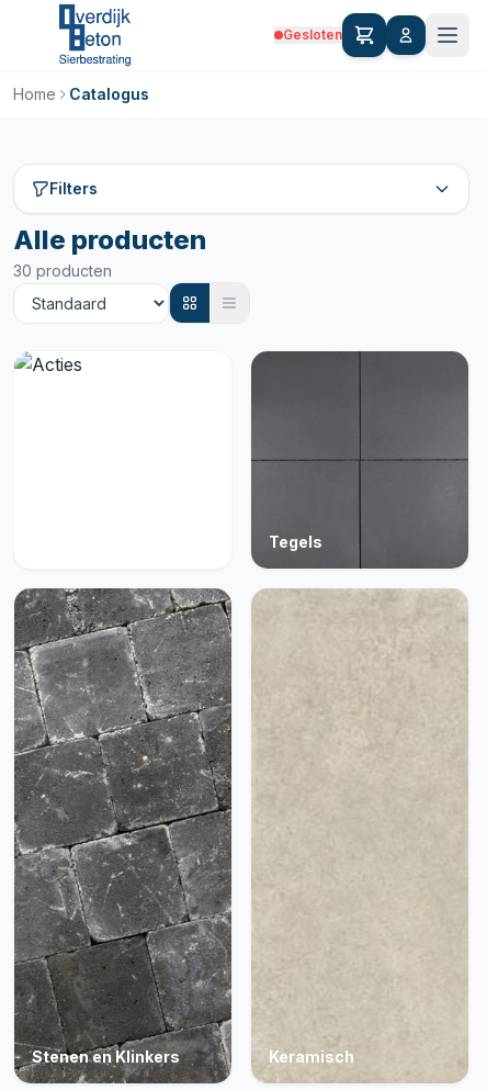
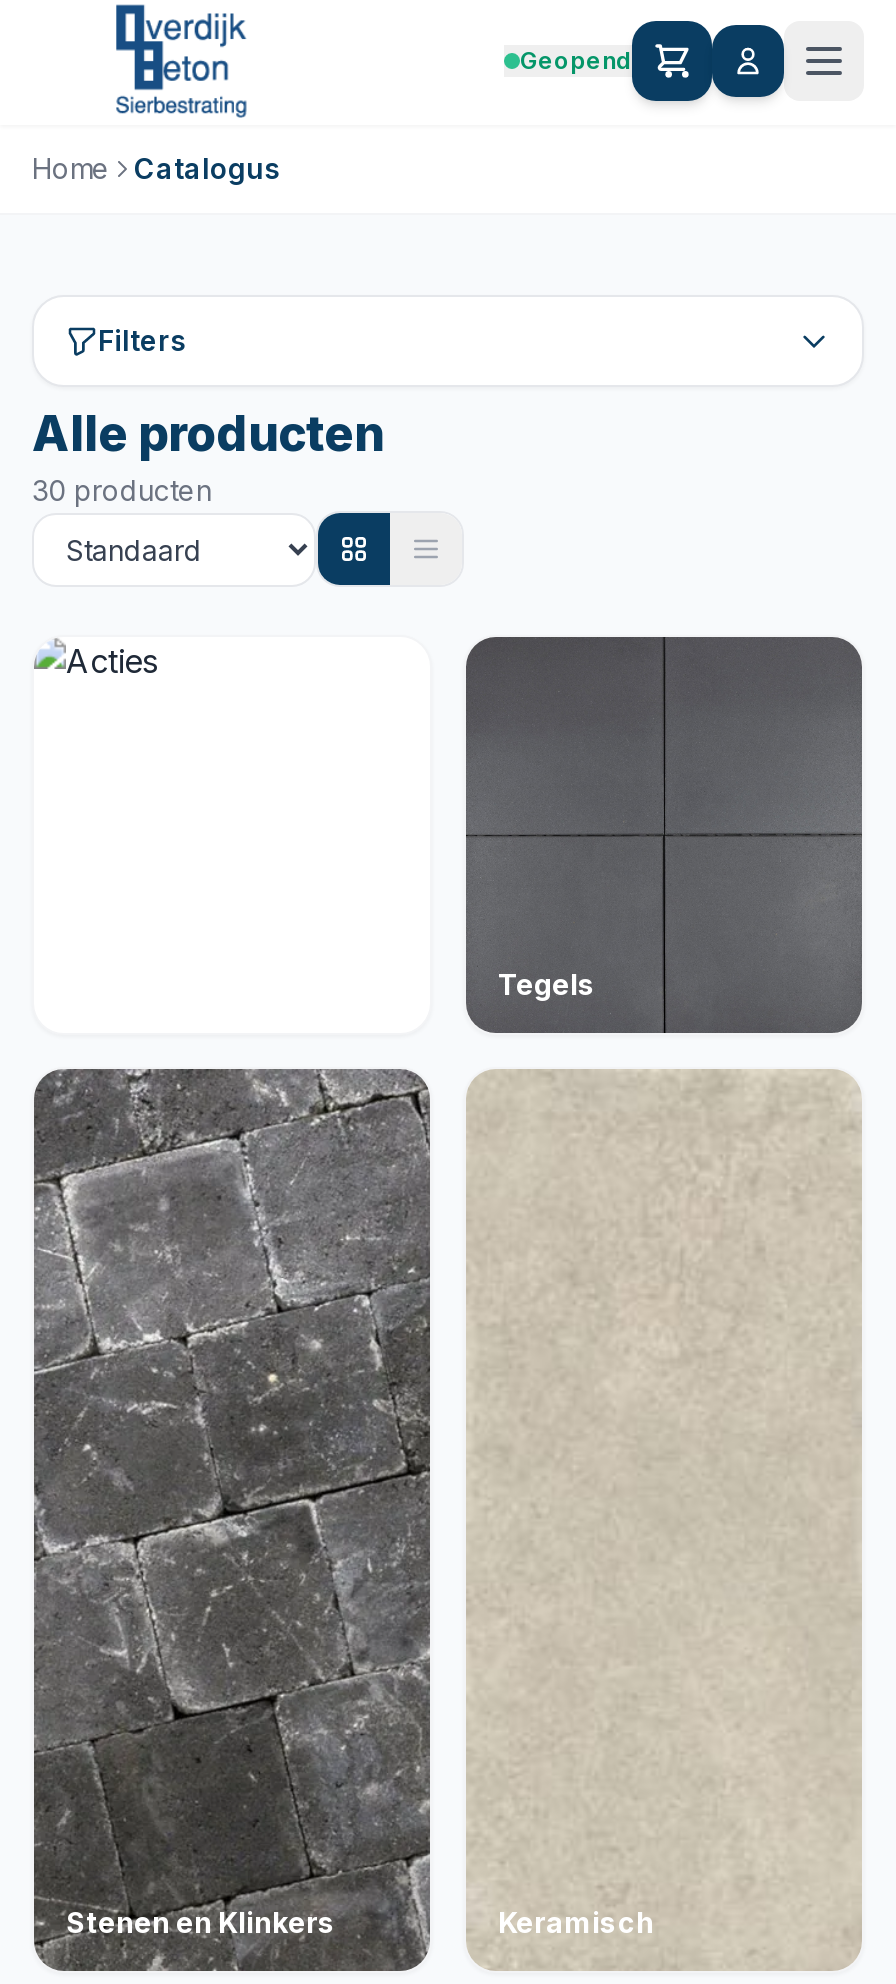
- Gesloten
+ Geopend
